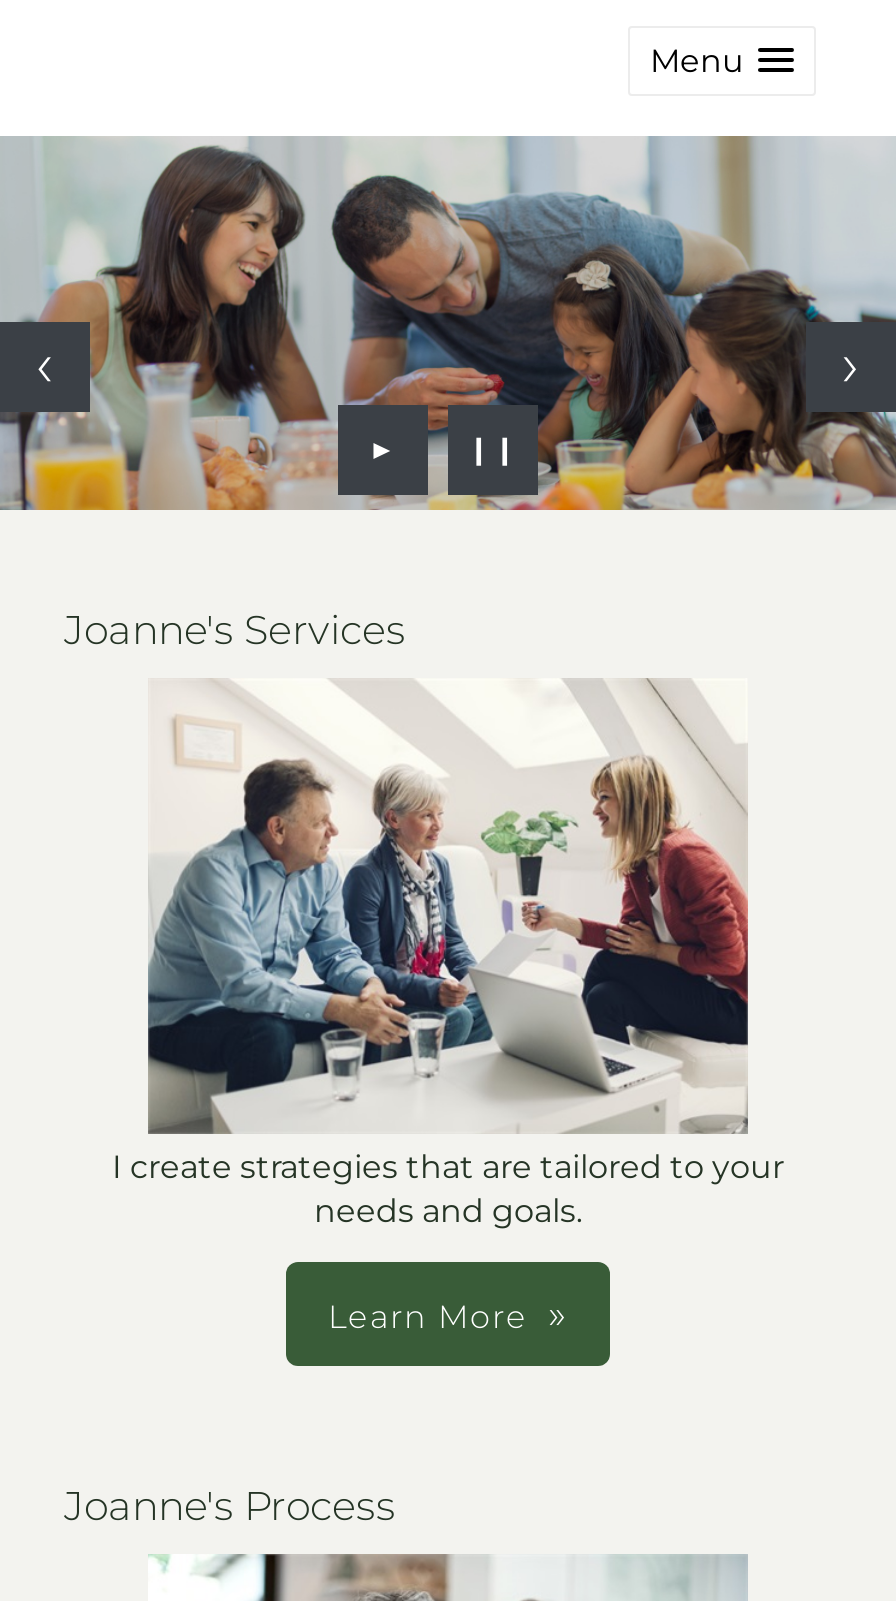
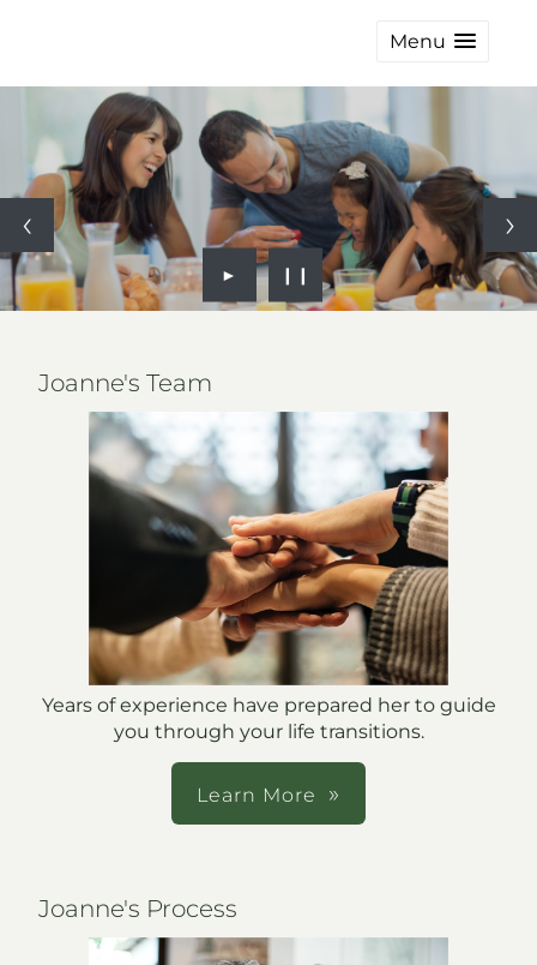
- Joanne's Services
+ Joanne's Team

- [image]
- I create strategies that are tailored to your
- needs and goals.
+ [image]
+ Years of experience have prepared her to guide
+ you through your life transitions.
